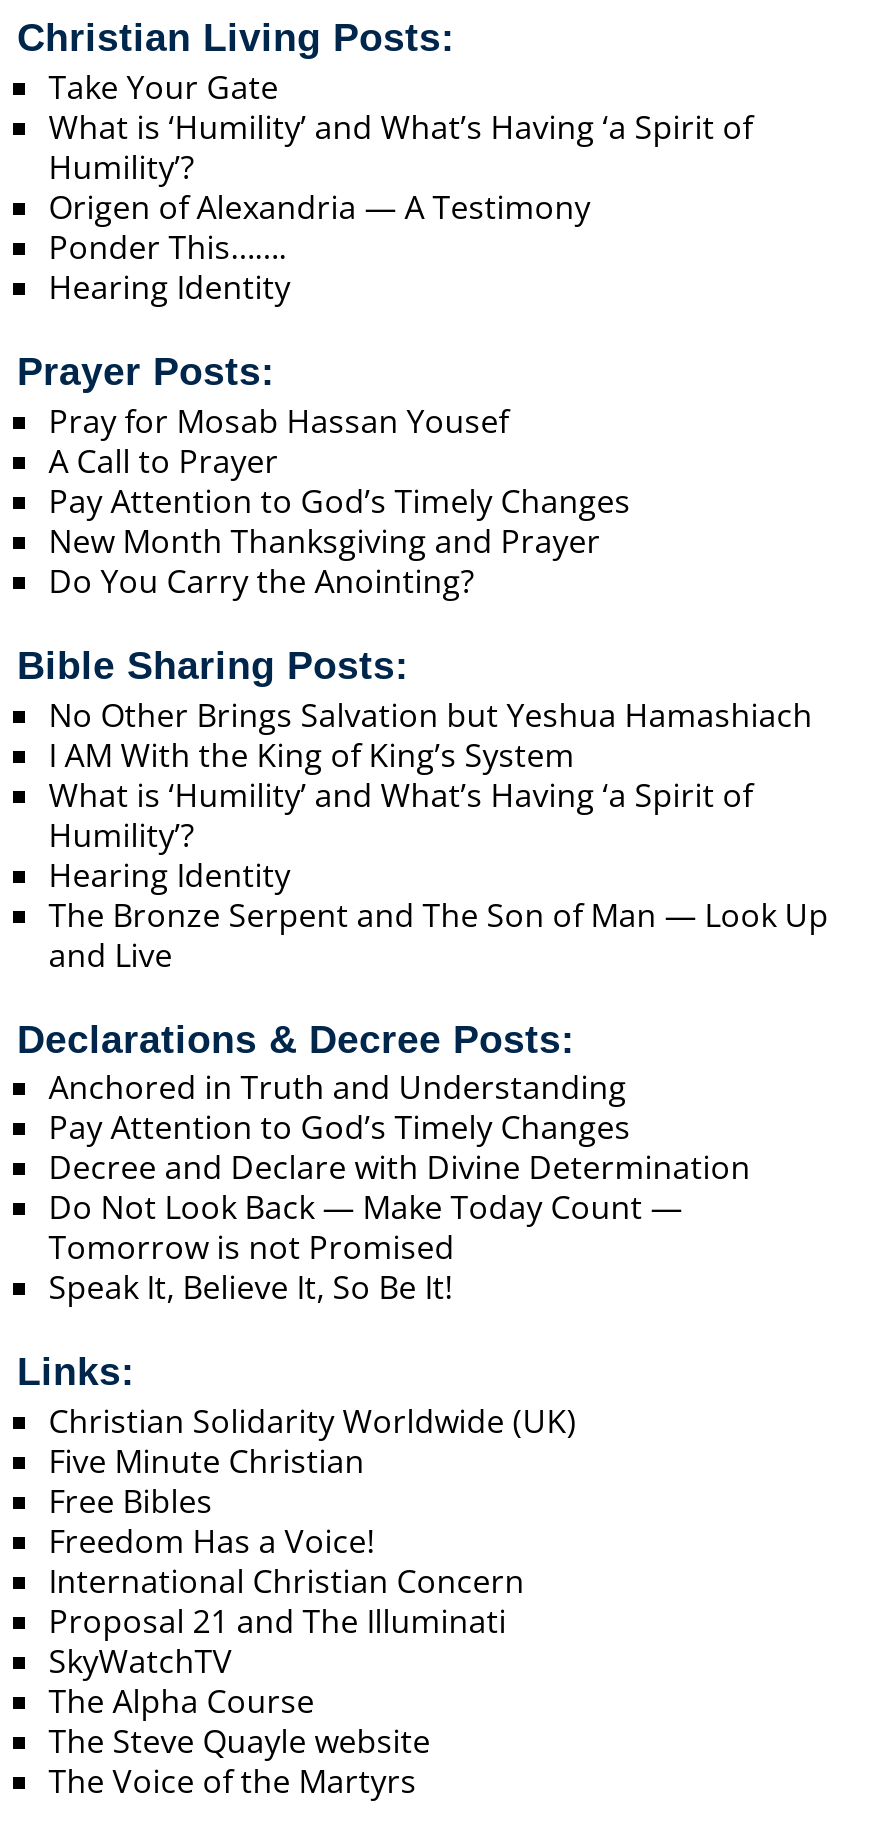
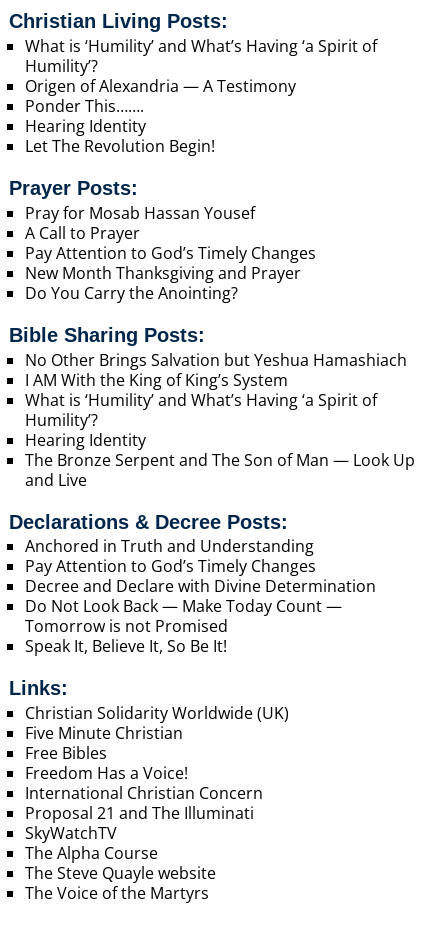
- Take Your Gate

moved up: What is ‘Humility’ and What’s Having ‘a Spirit of | Humility’? | Origen of Alexandria — A Testimony | Ponder This……. | Hearing Identity

+ Let The Revolution Begin!
